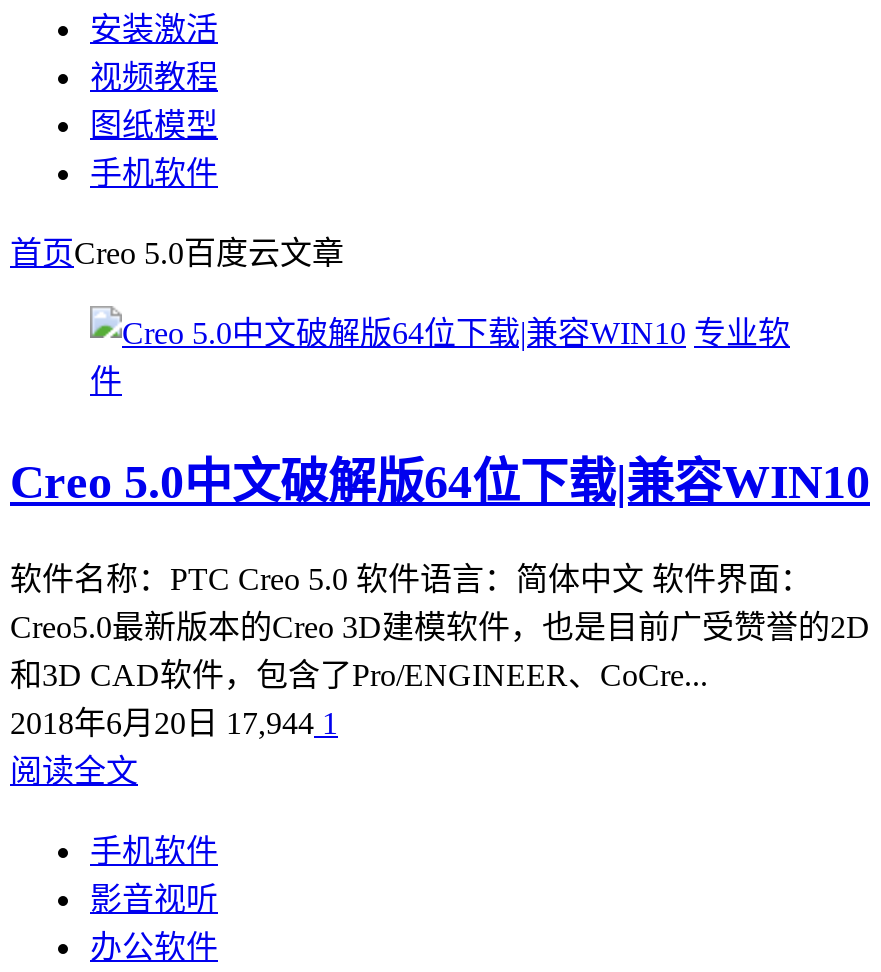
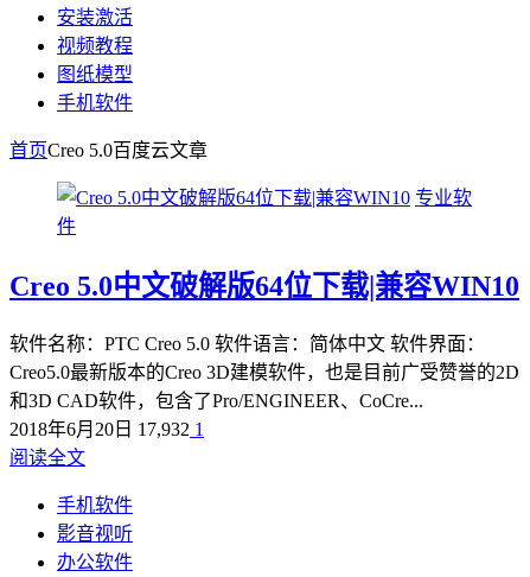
- 2018年6月20日17,944 1
+ 2018年6月20日17,932 1
